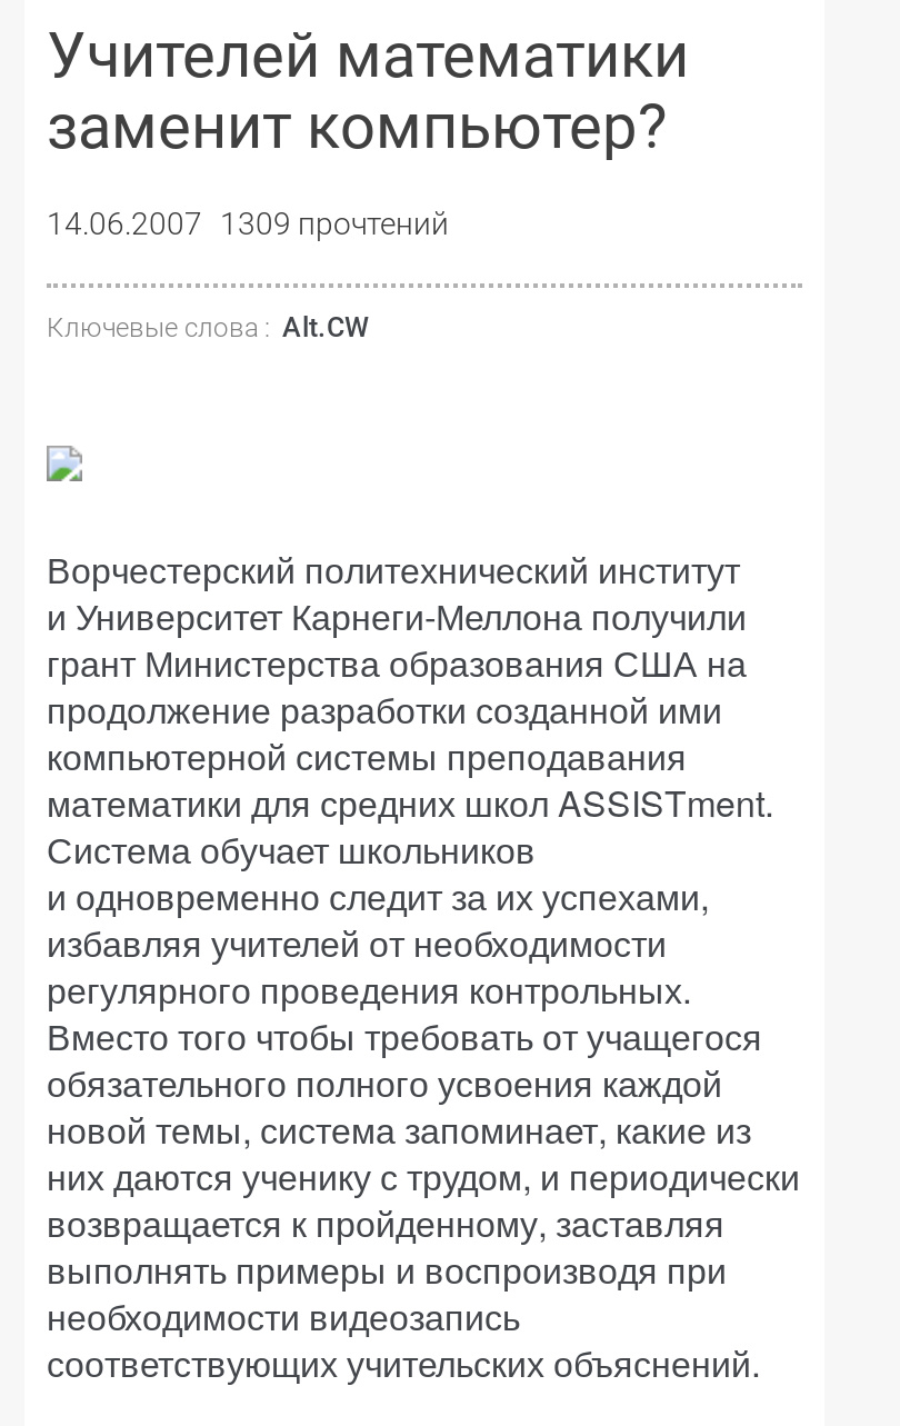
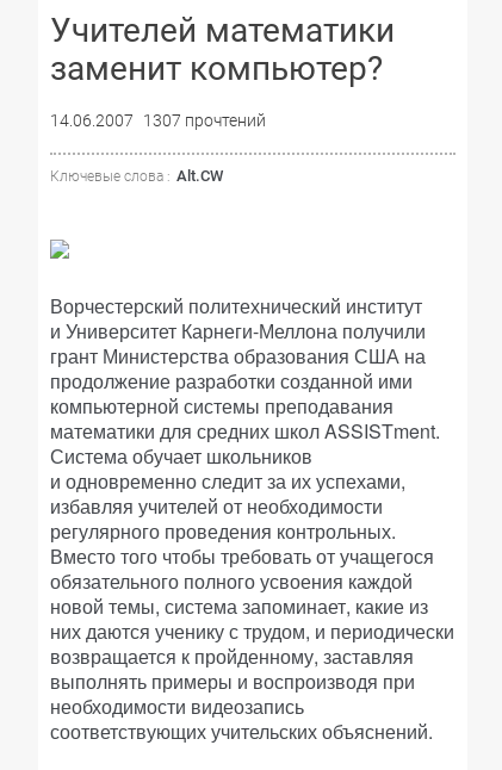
- 14.06.2007 1309 прочтений
+ 14.06.2007 1307 прочтений
